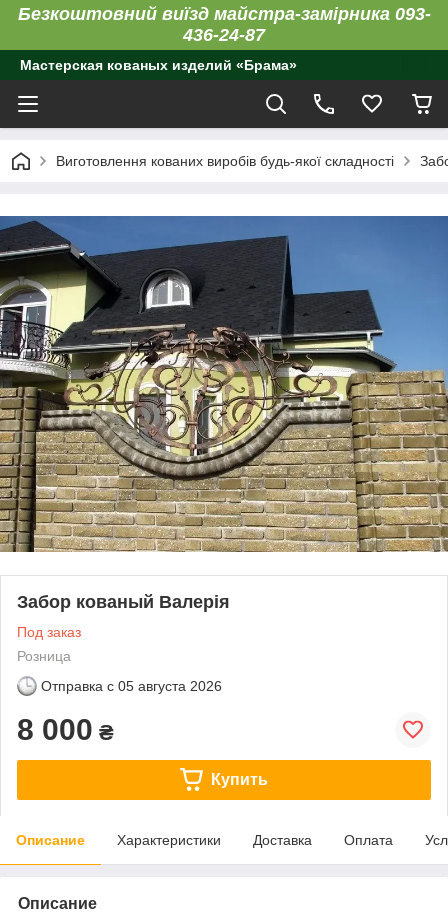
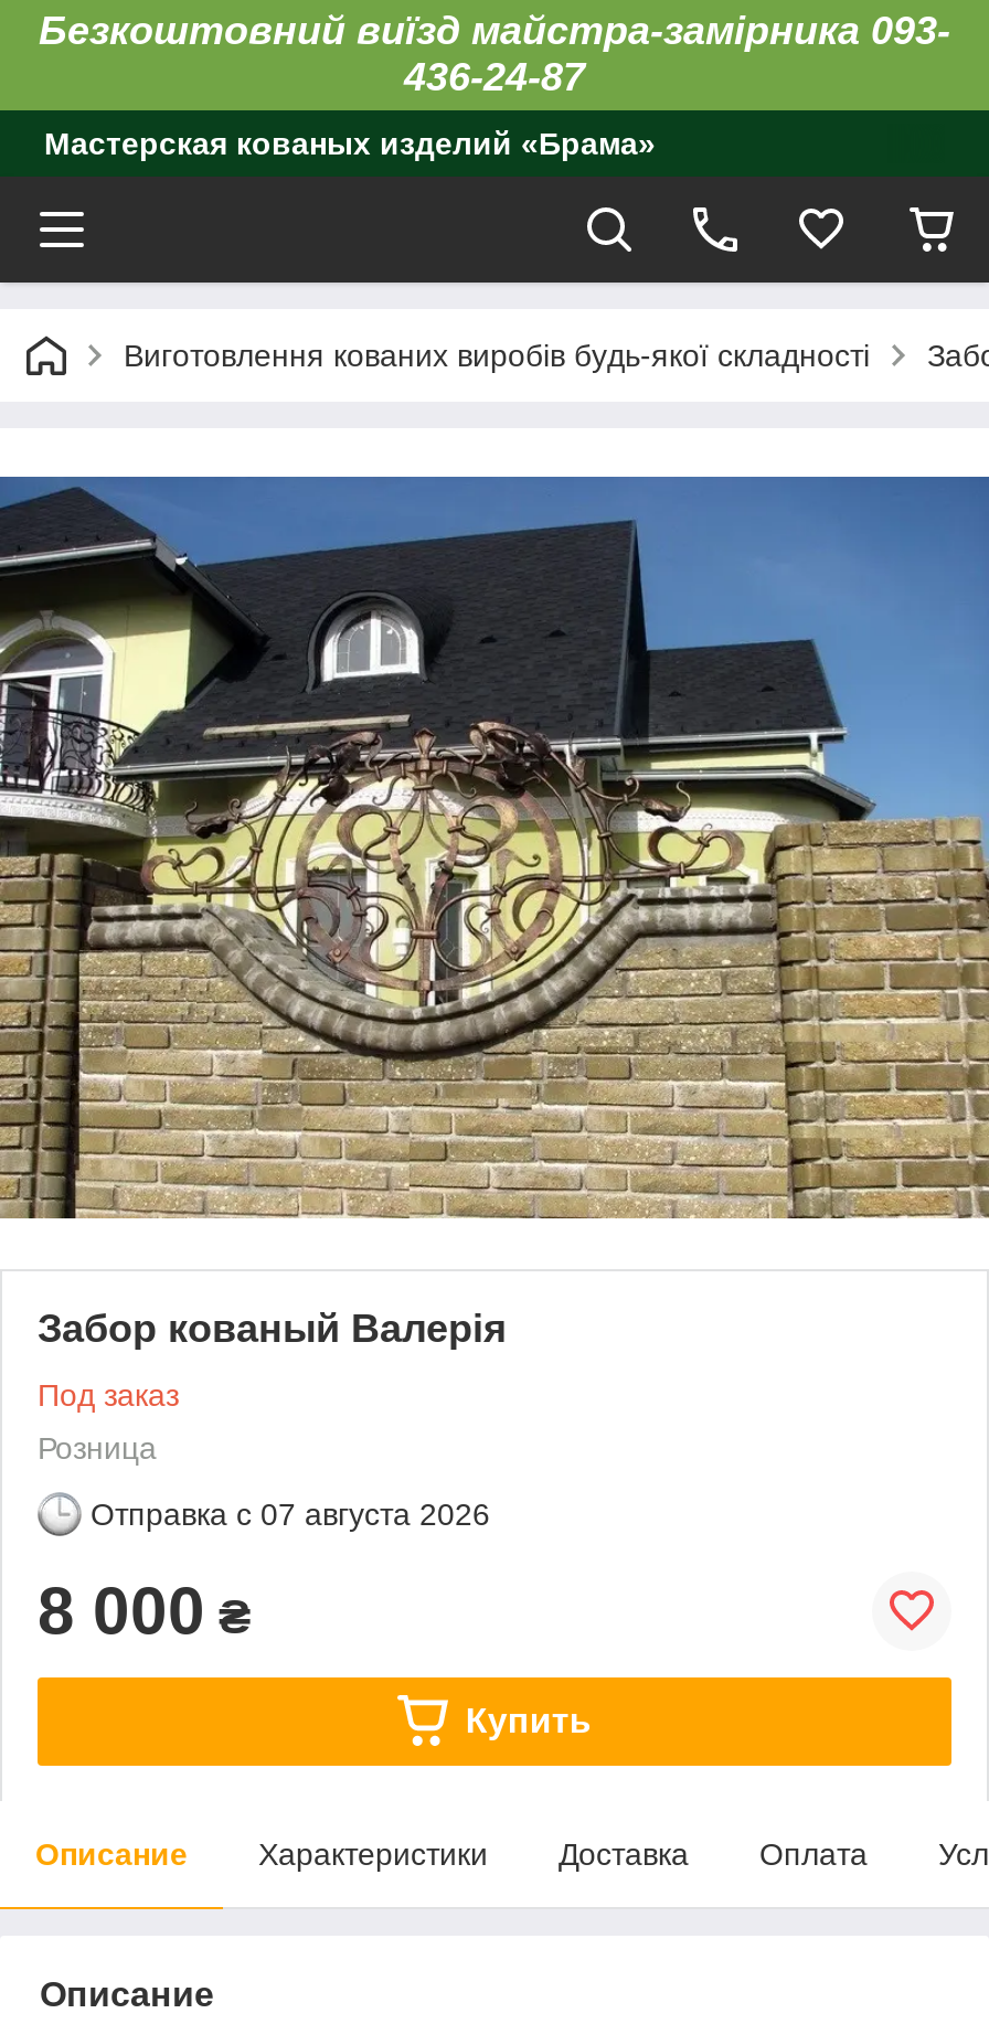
- Отправка с 05 августа 2026
+ Отправка с 07 августа 2026
